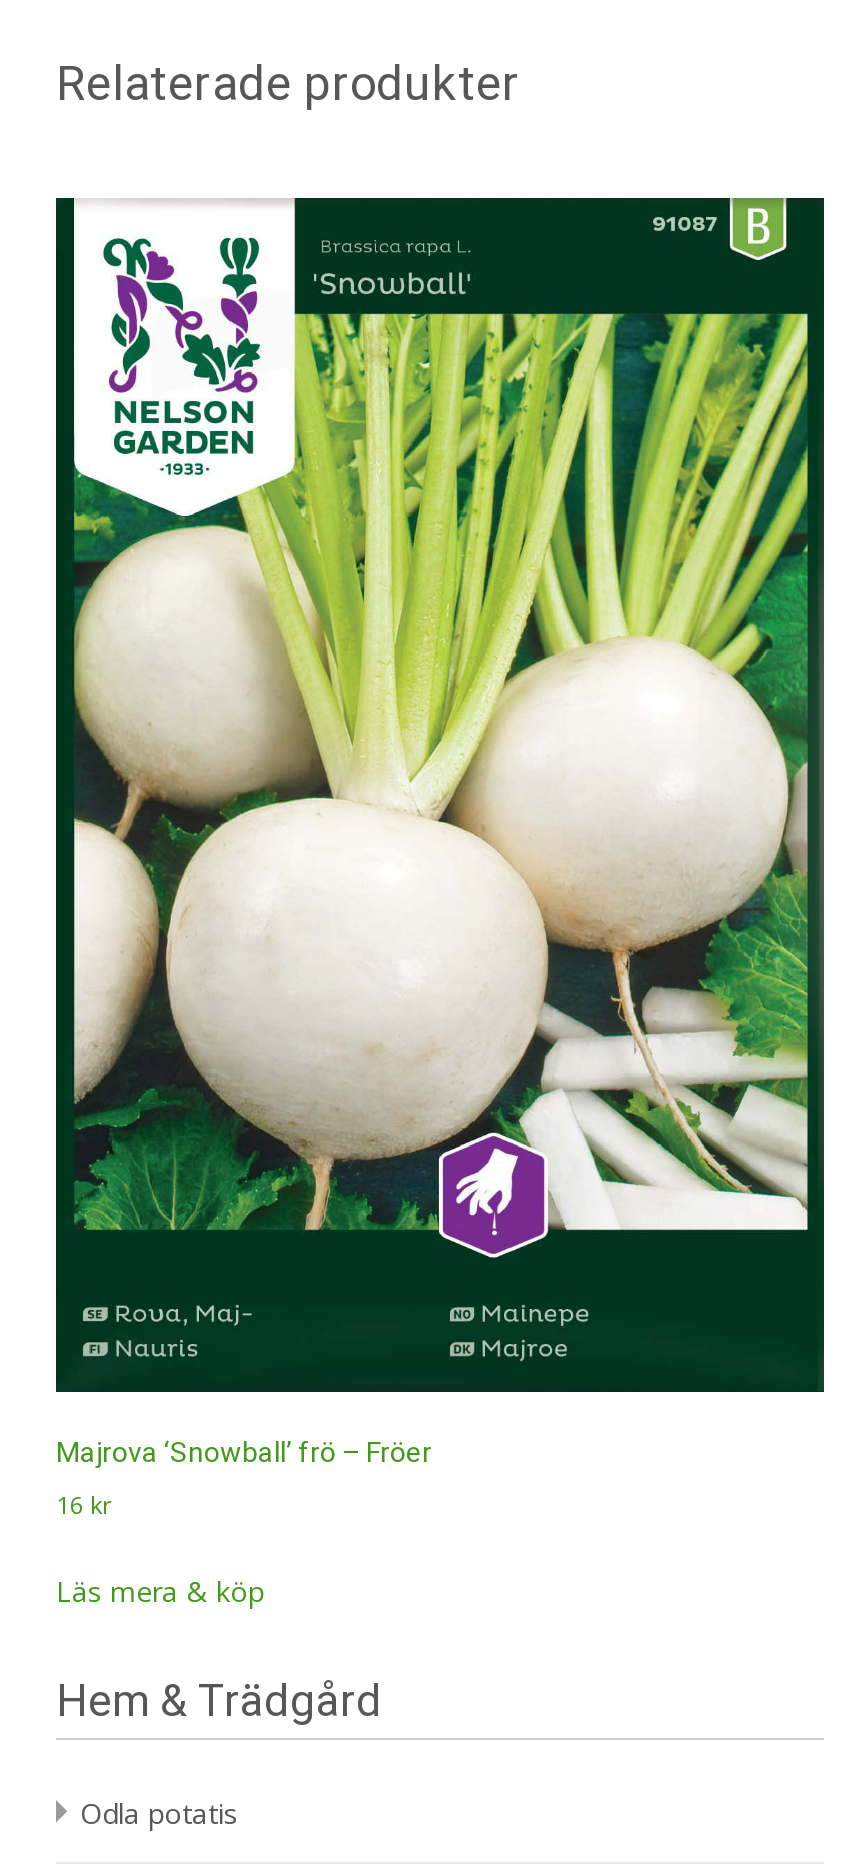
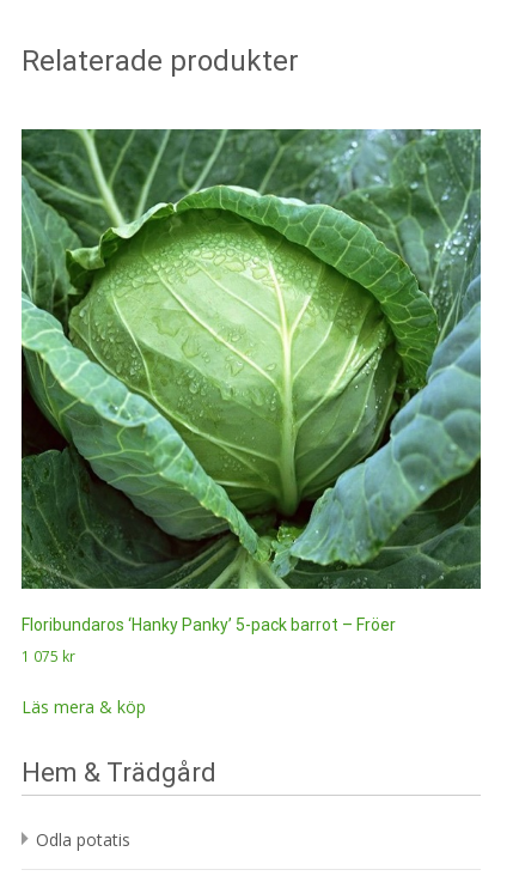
- [image]
- Majrova ‘Snowball’ frö – Fröer
+ [image]
+ Floribundaros ‘Hanky Panky’ 5-pack barrot – Fröer

- 16 kr
+ 1 075 kr
